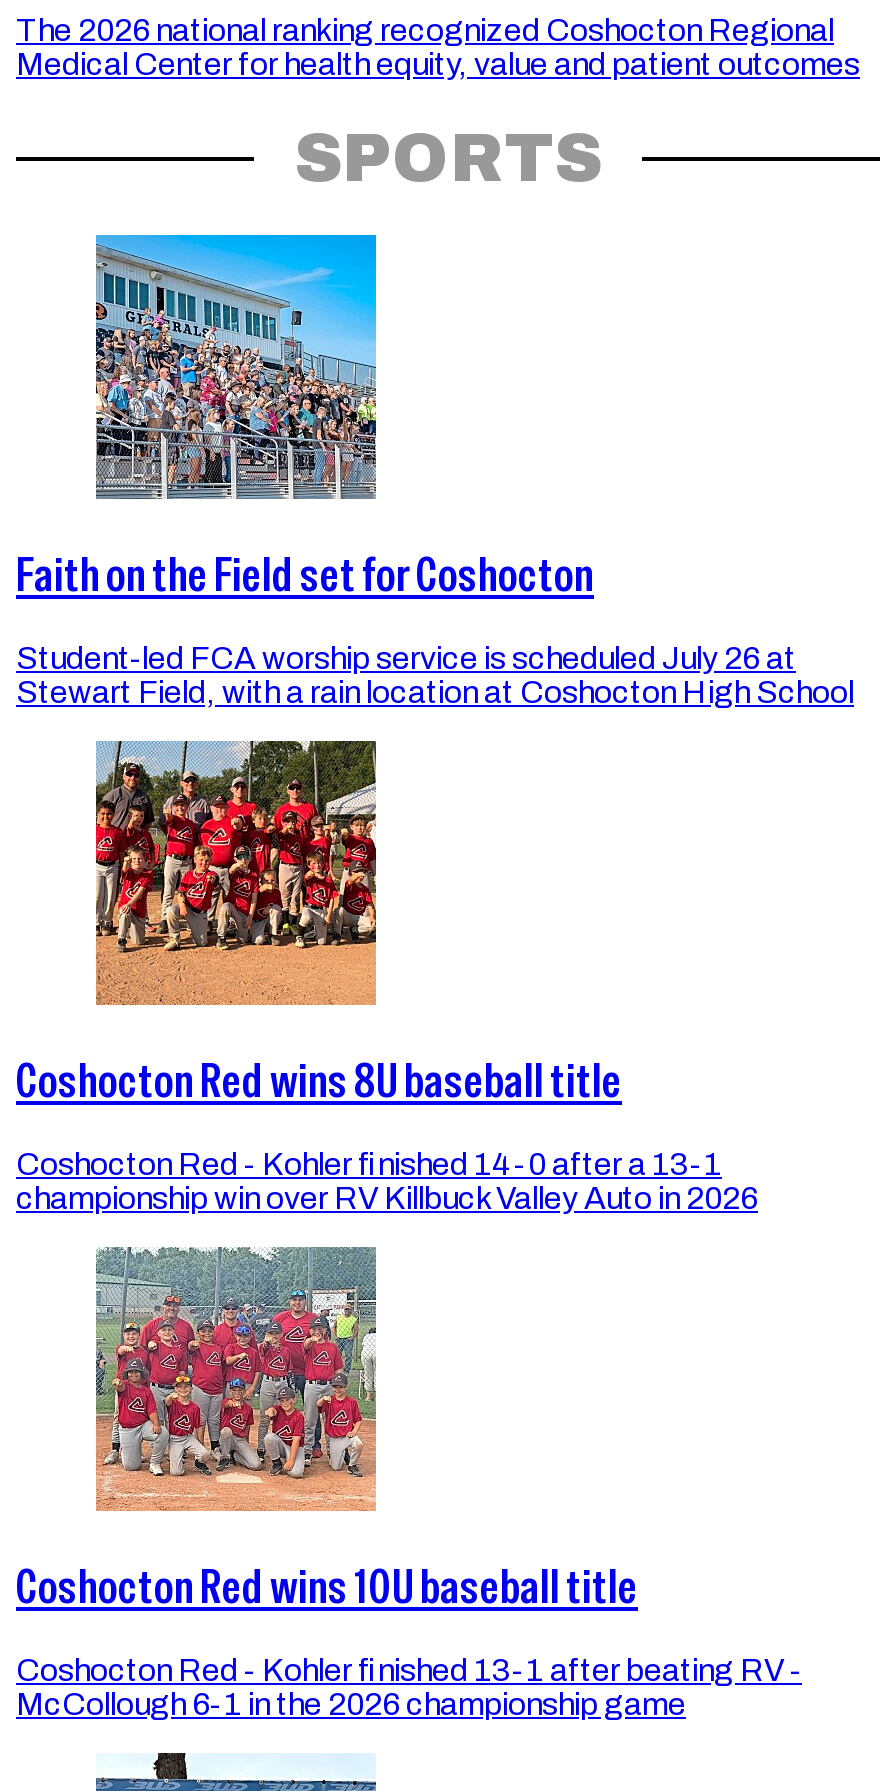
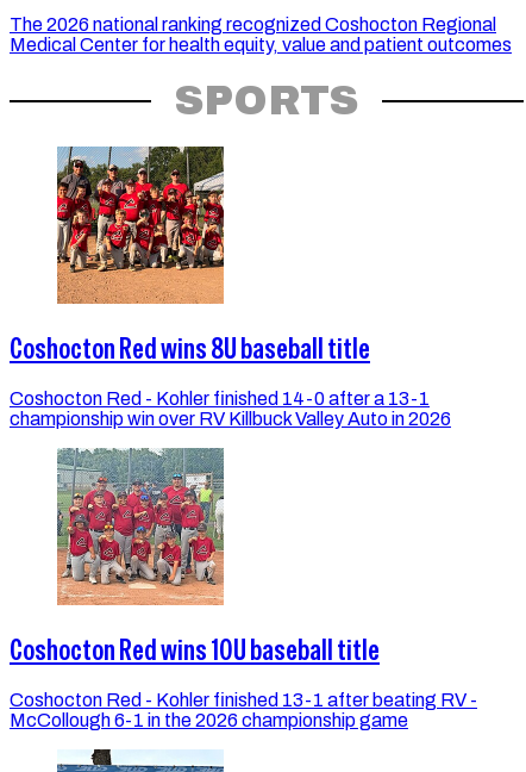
- [image]
- Faith on the Field set for Coshocton
- Student-led FCA worship service is scheduled July 26 at
- Stewart Field, with a rain location at Coshocton High School
